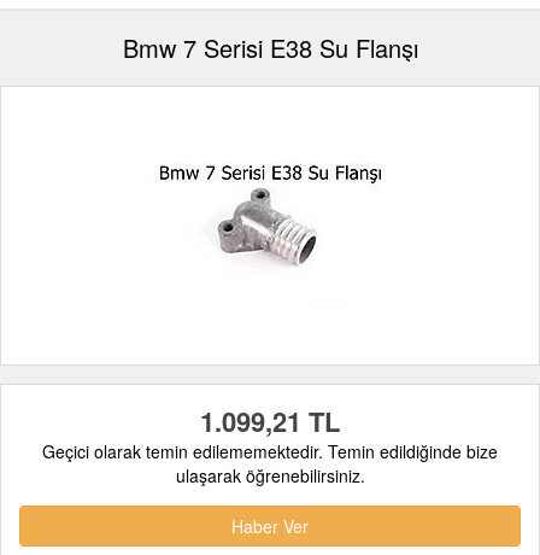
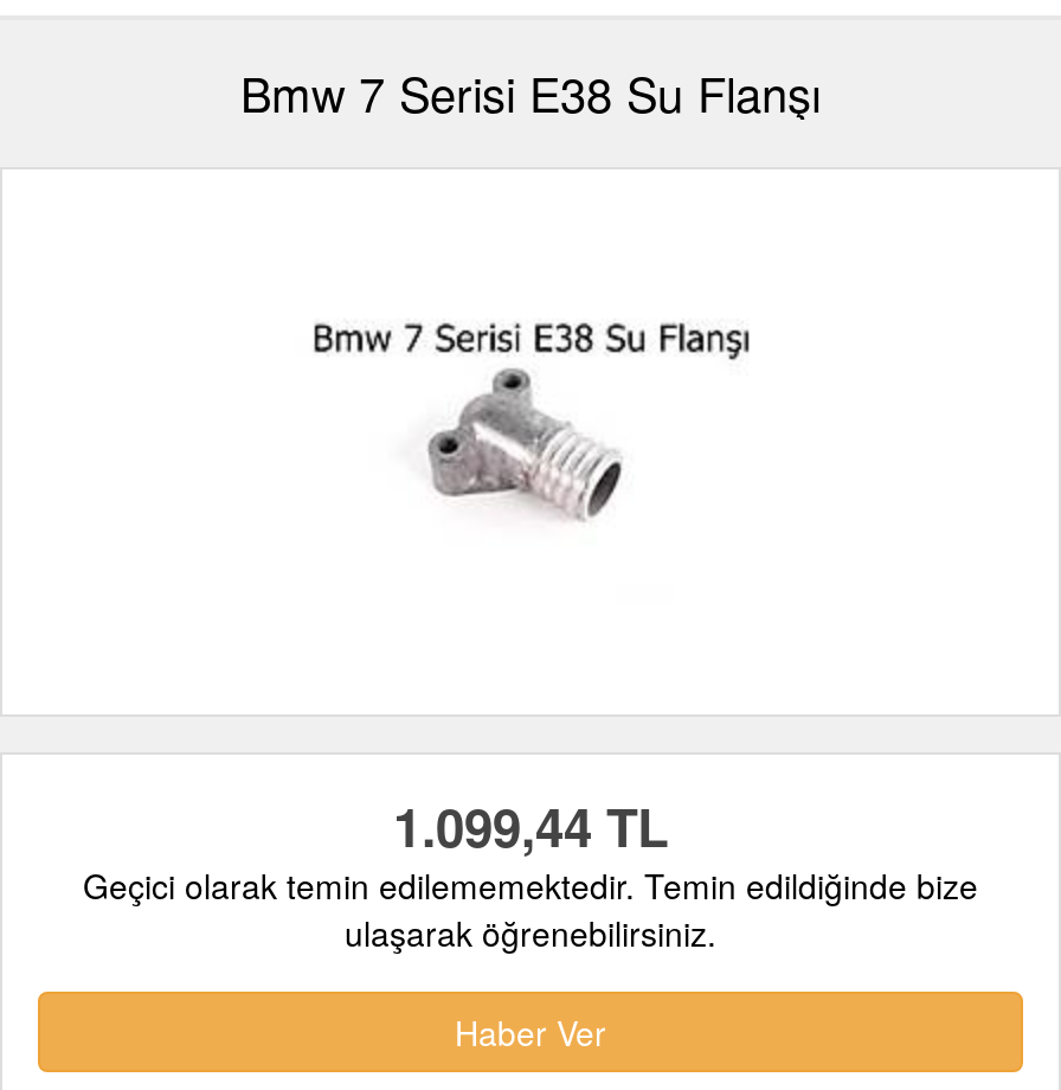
- 1.099,21 TL
+ 1.099,44 TL
